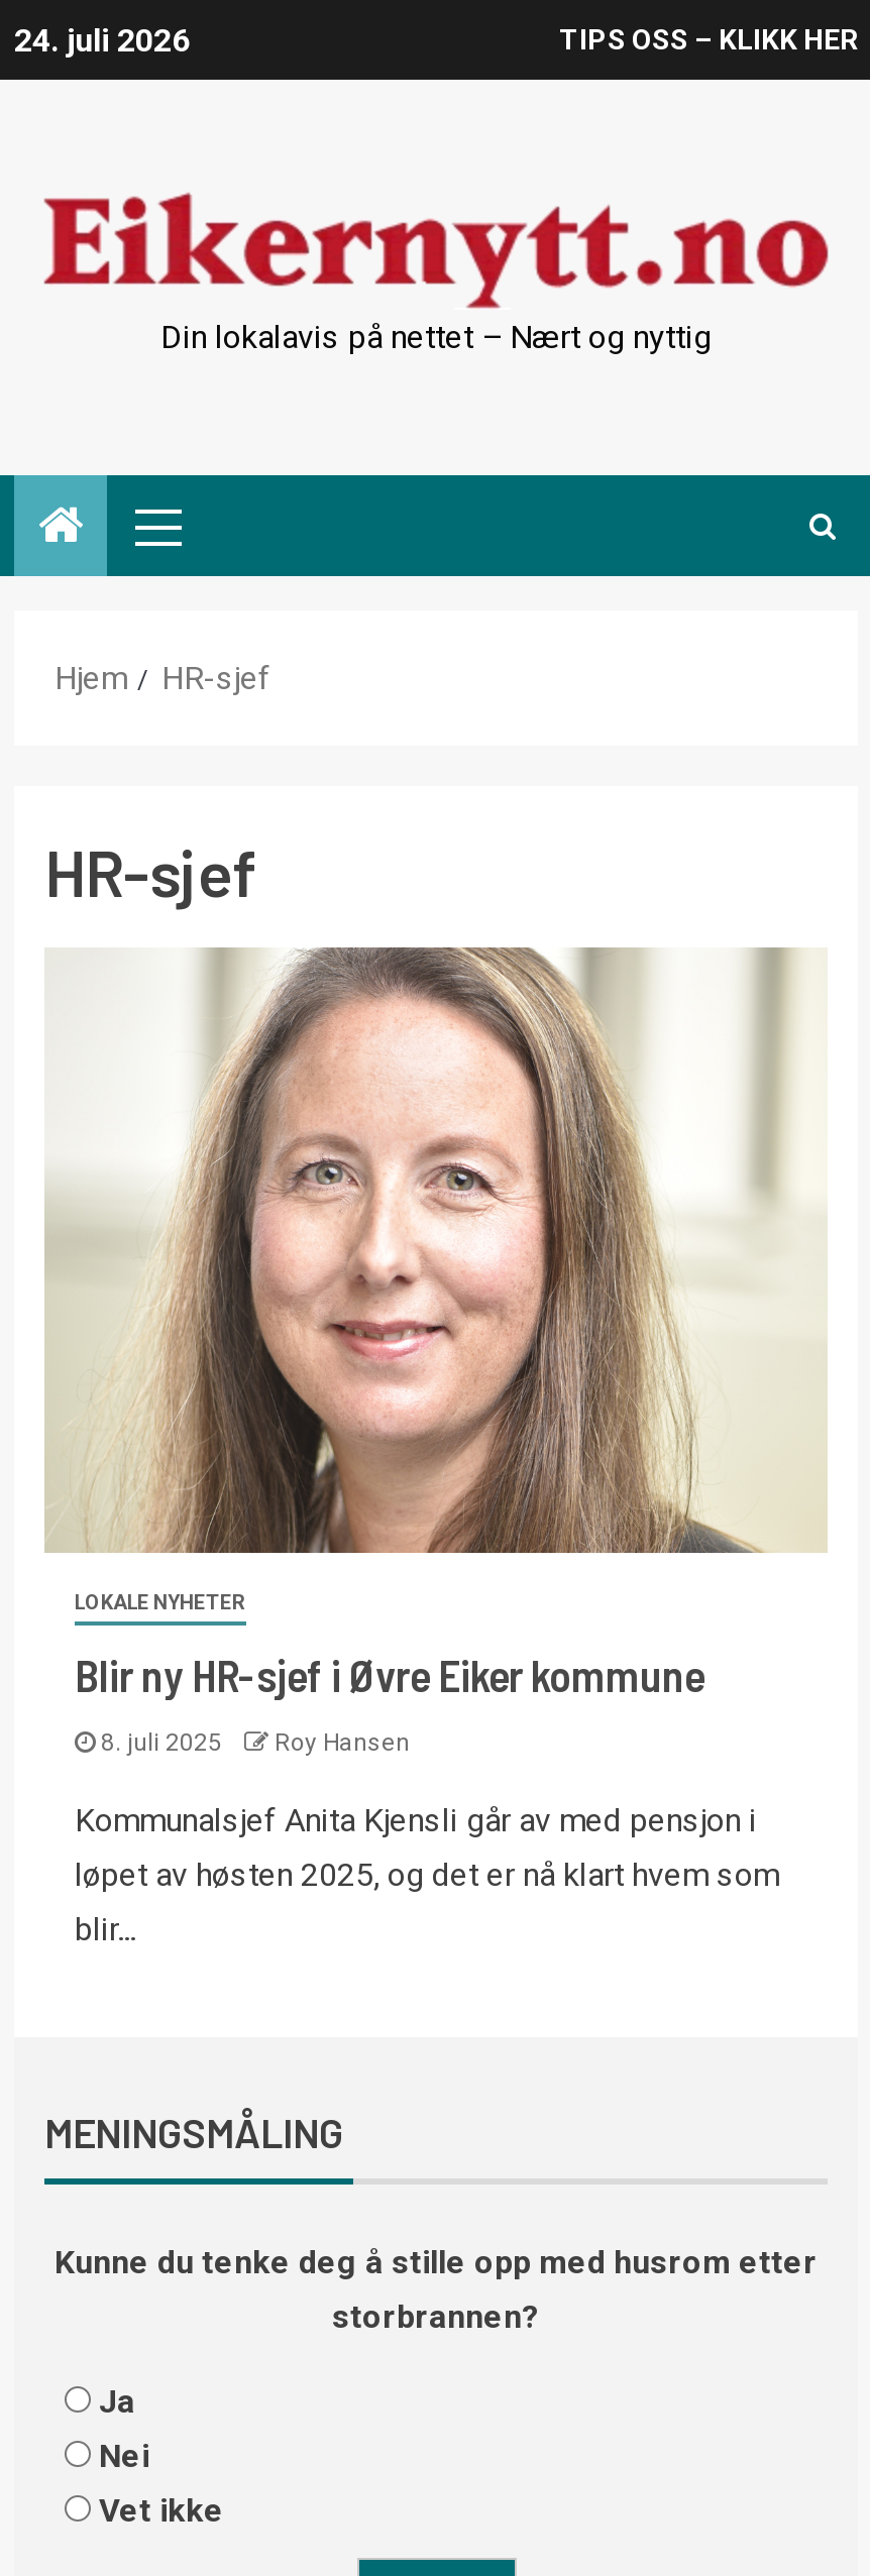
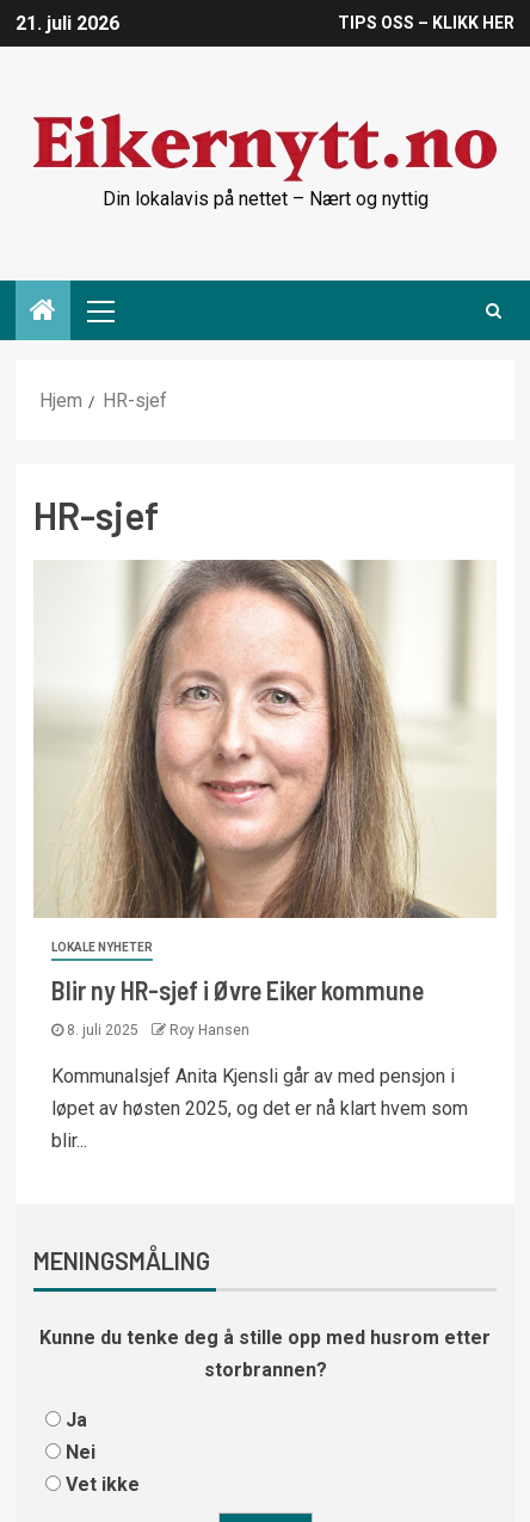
- 24. juli 2026
+ 21. juli 2026
